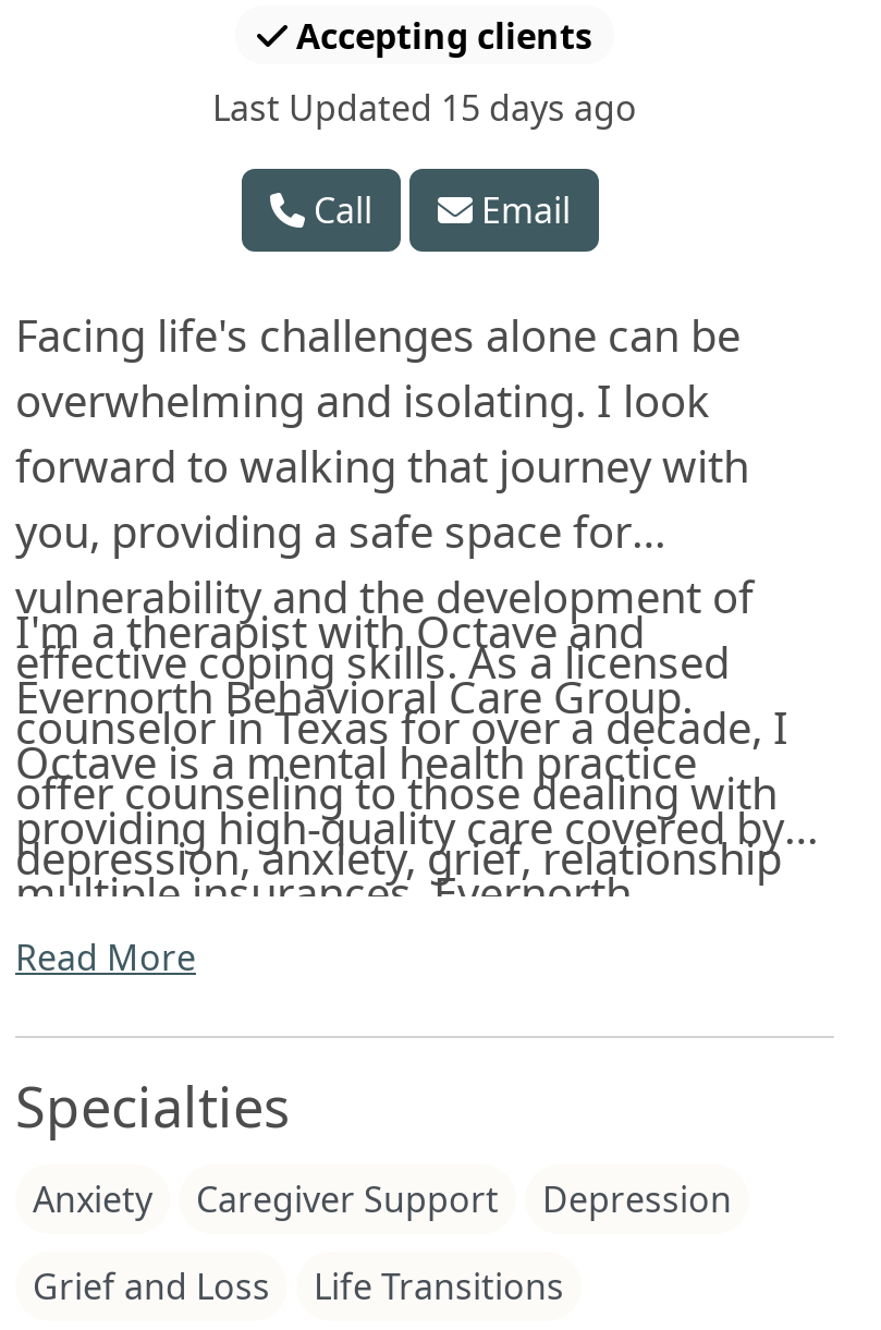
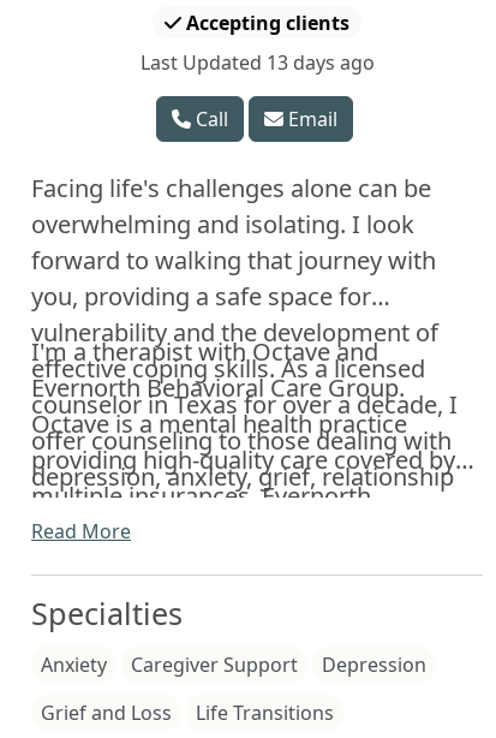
- Last Updated 15 days ago
+ Last Updated 13 days ago
